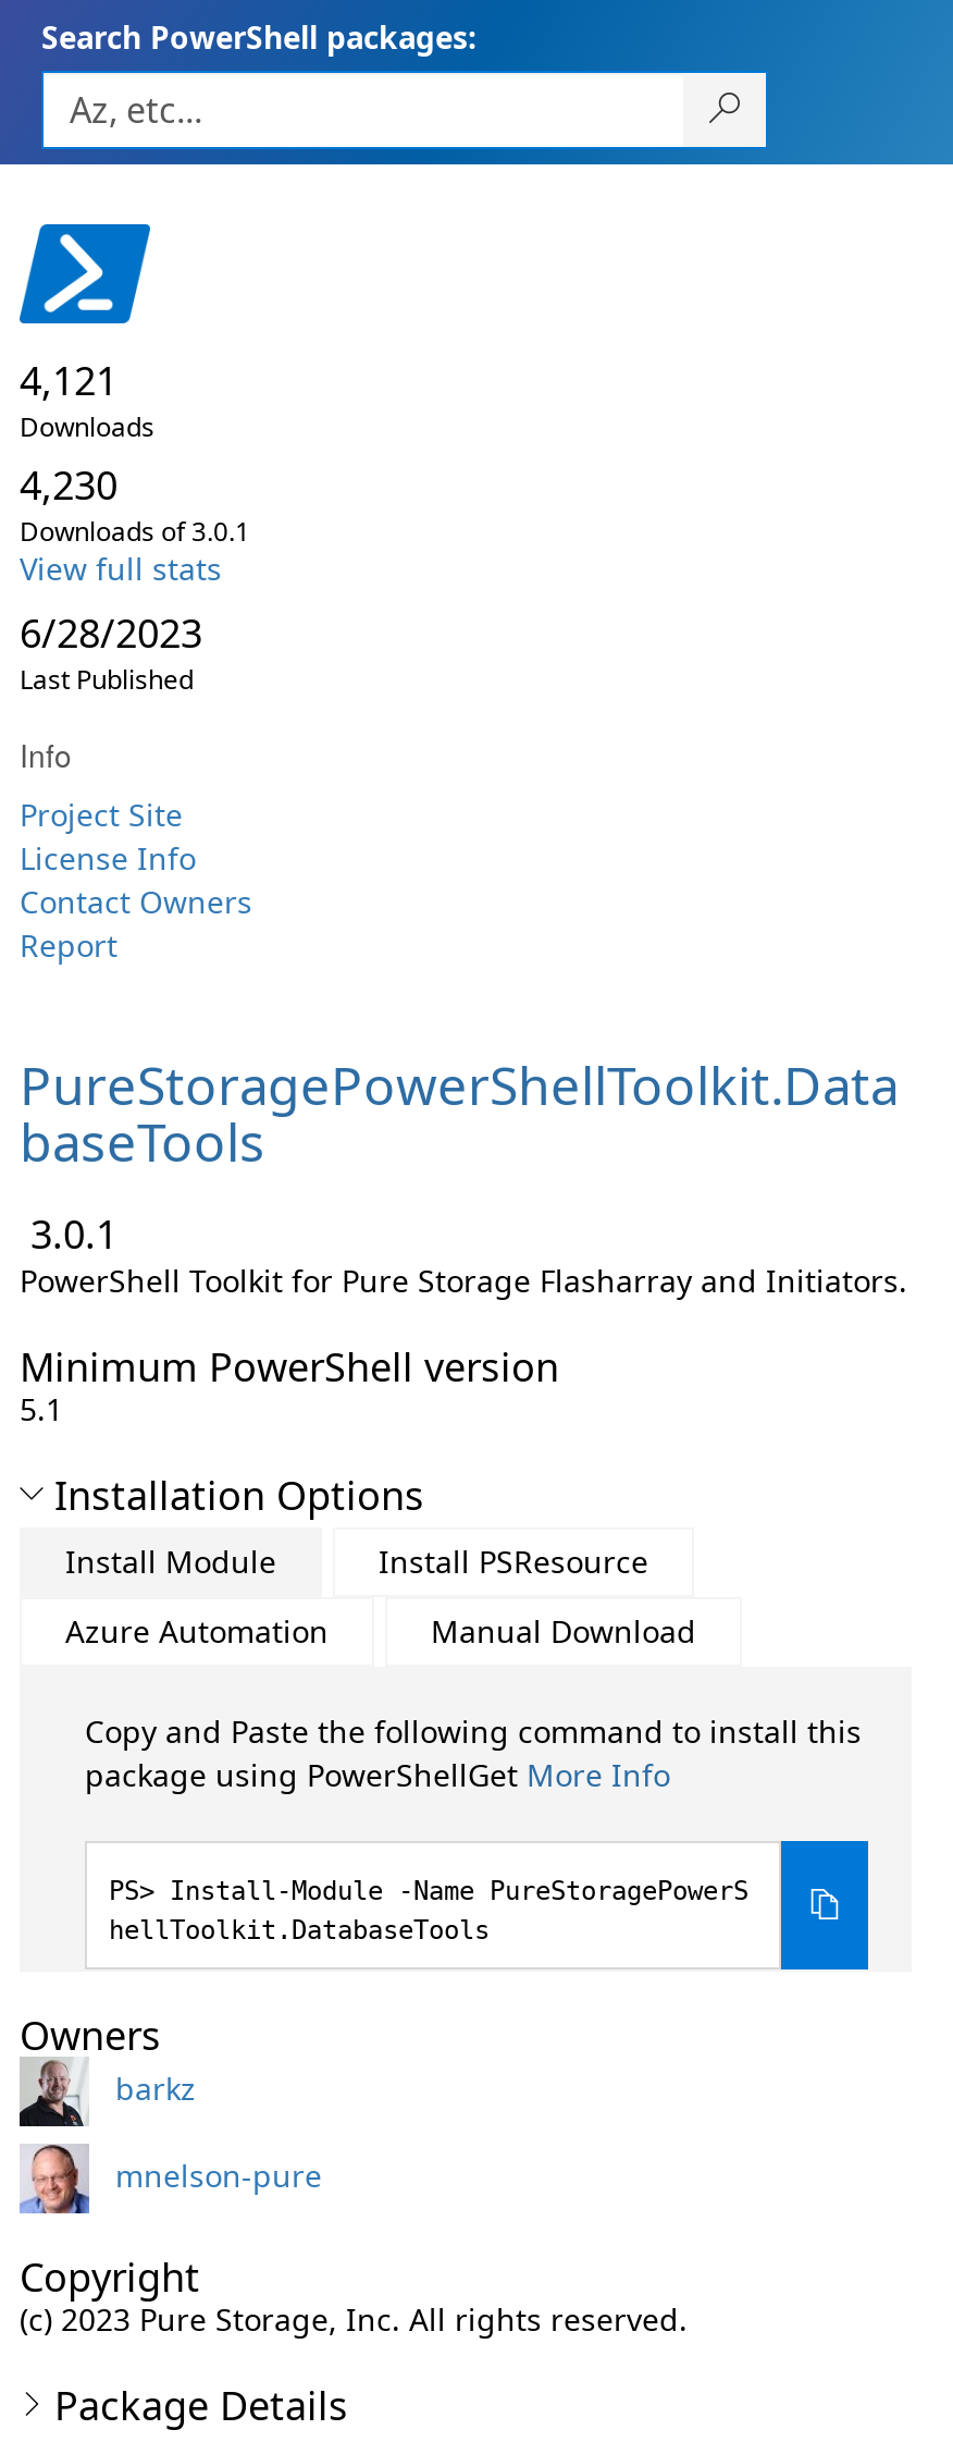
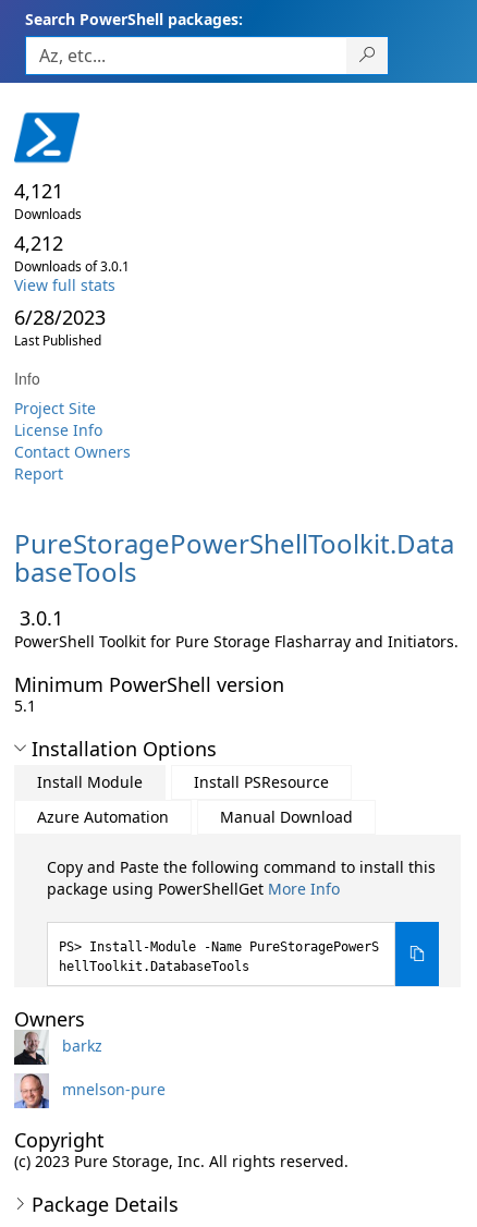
- 4,230
+ 4,212
